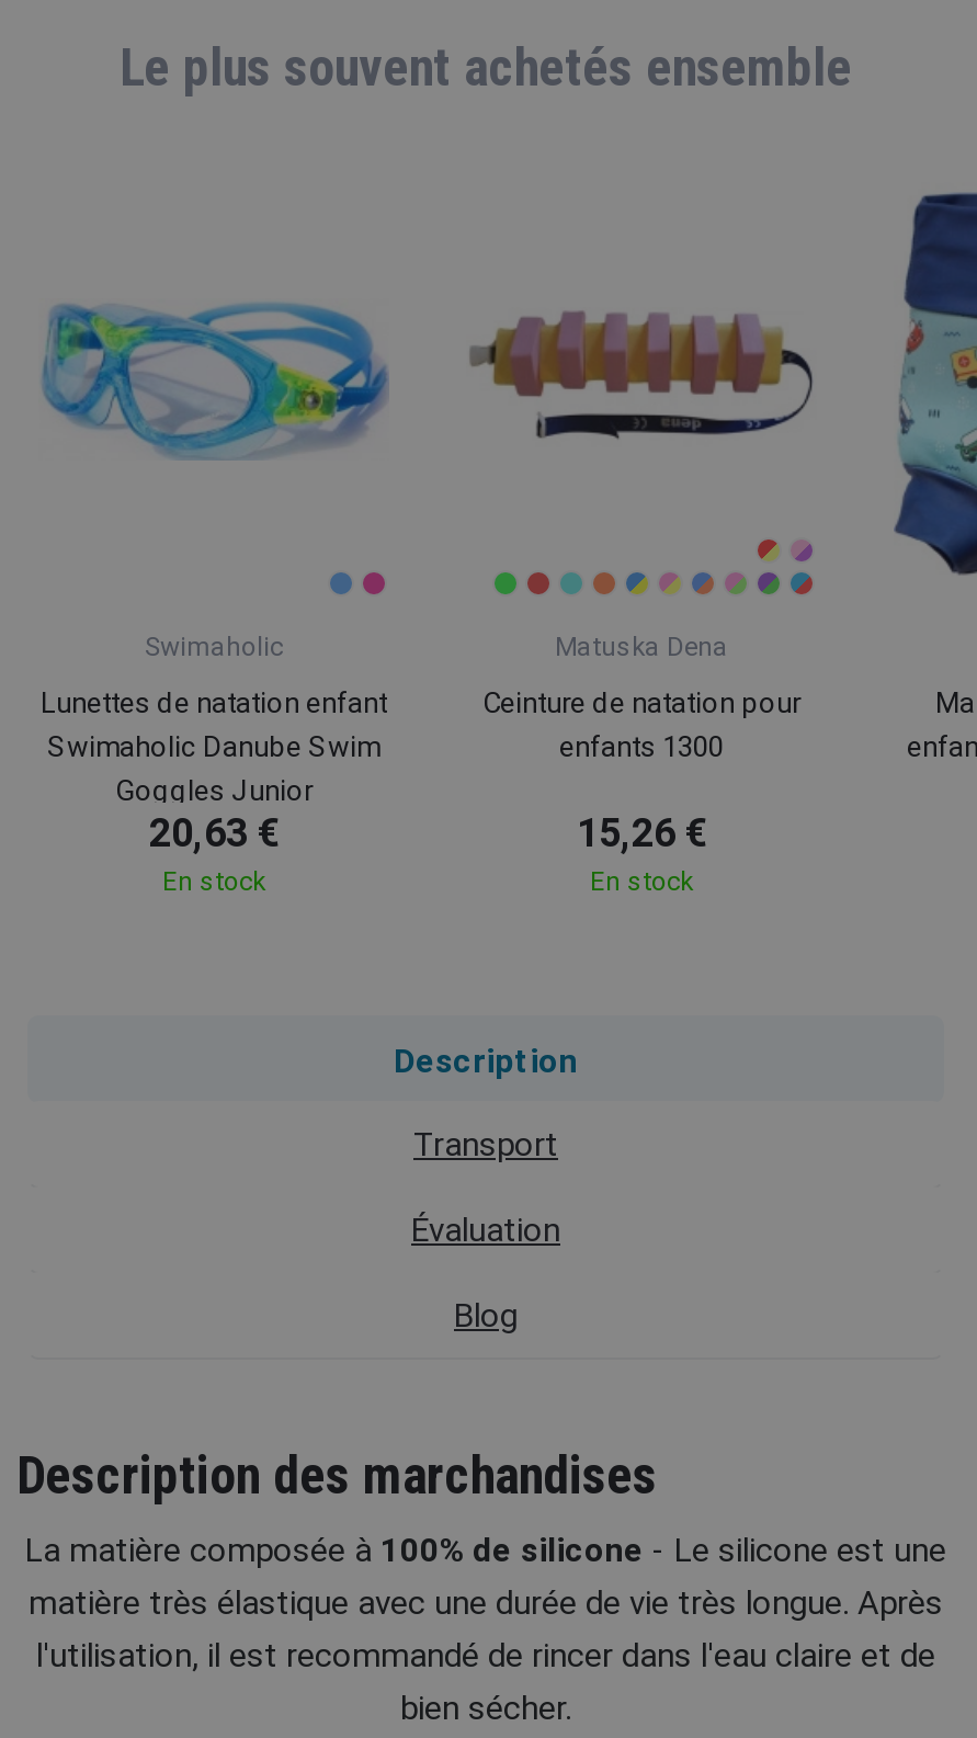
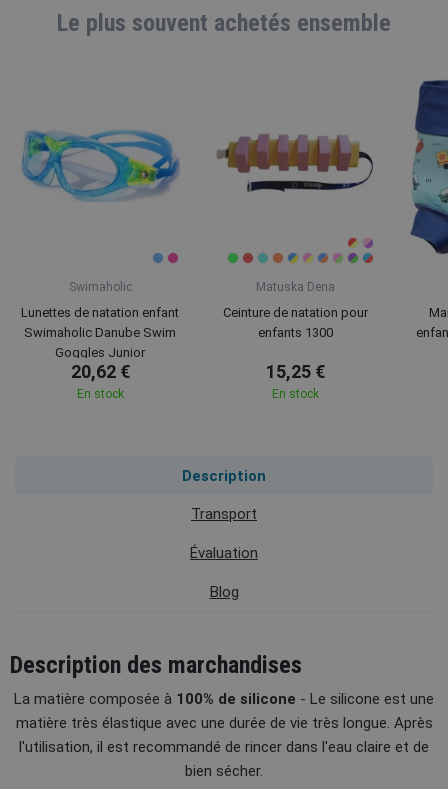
- 20,63 €
+ 20,62 €

- 15,26 €
+ 15,25 €
